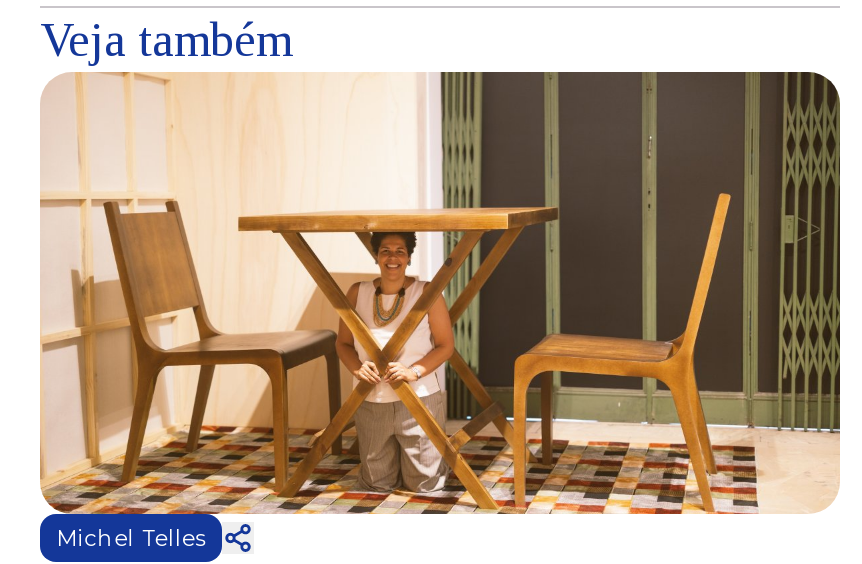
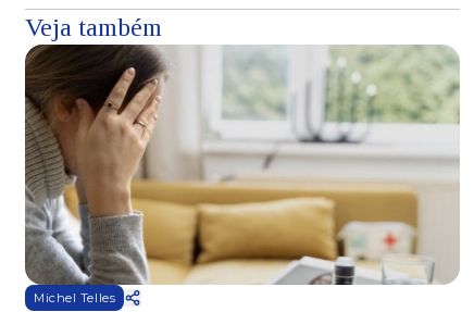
- [image]
+ [image]
